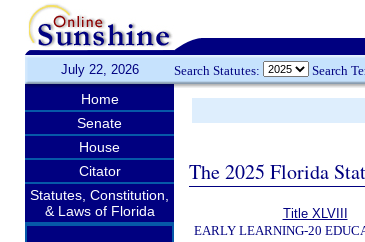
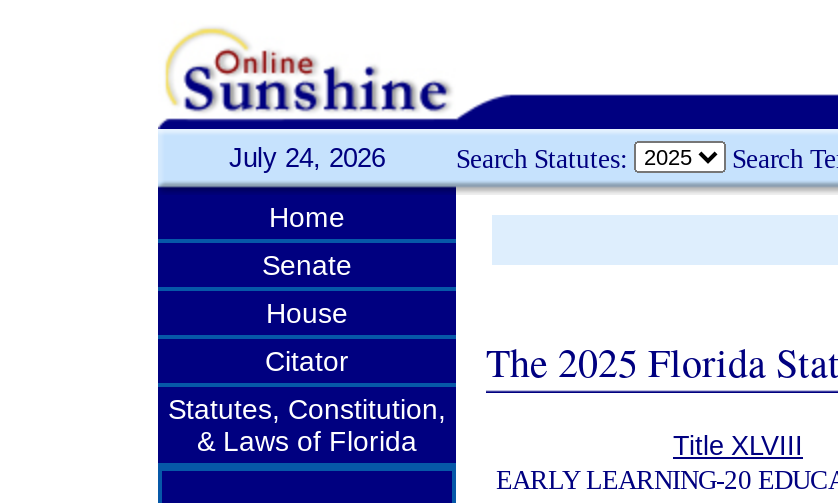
- July 22, 2026
+ July 24, 2026
